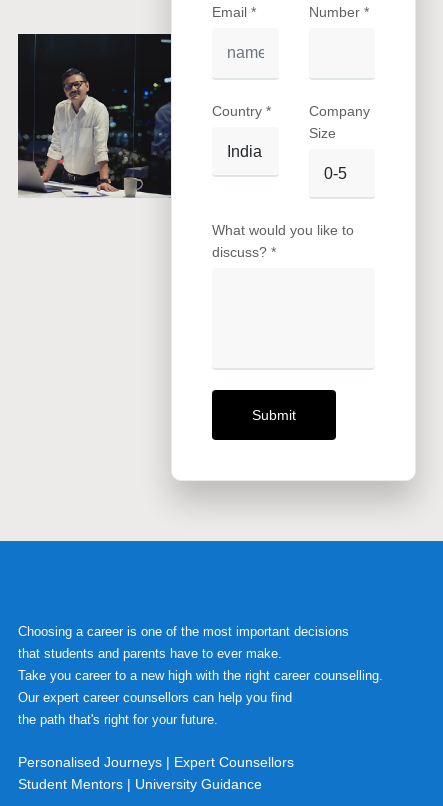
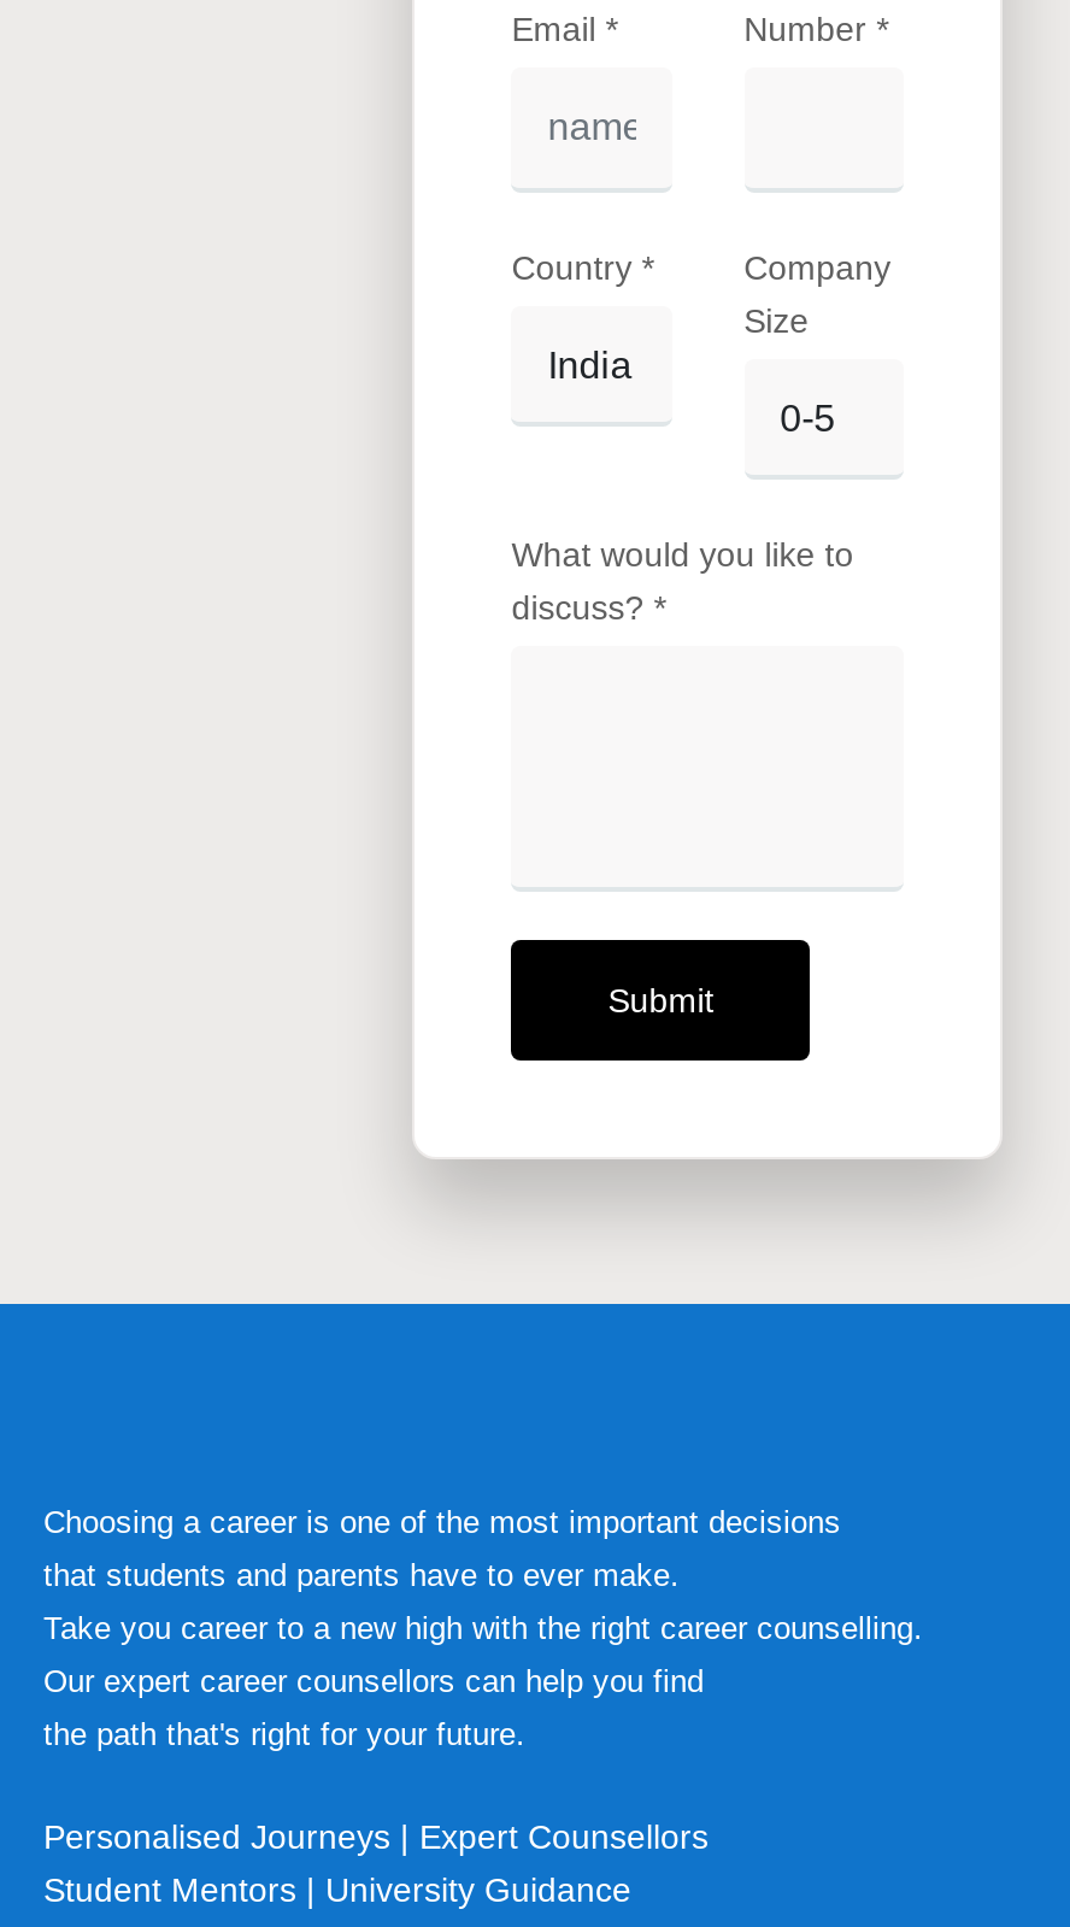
- [image]
